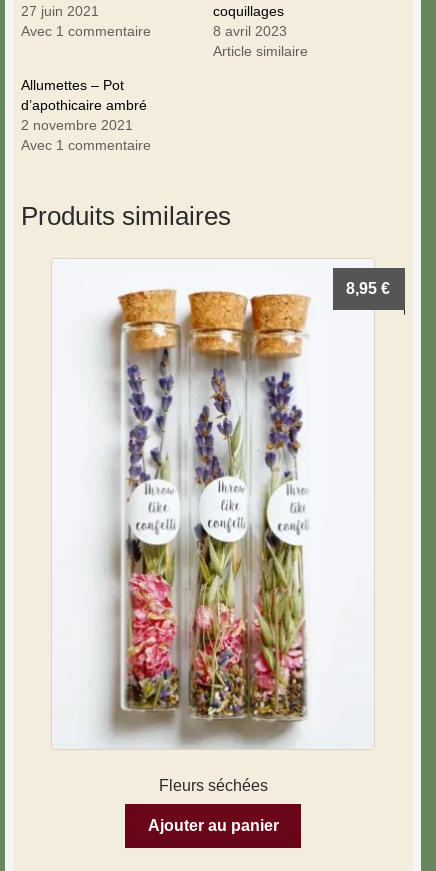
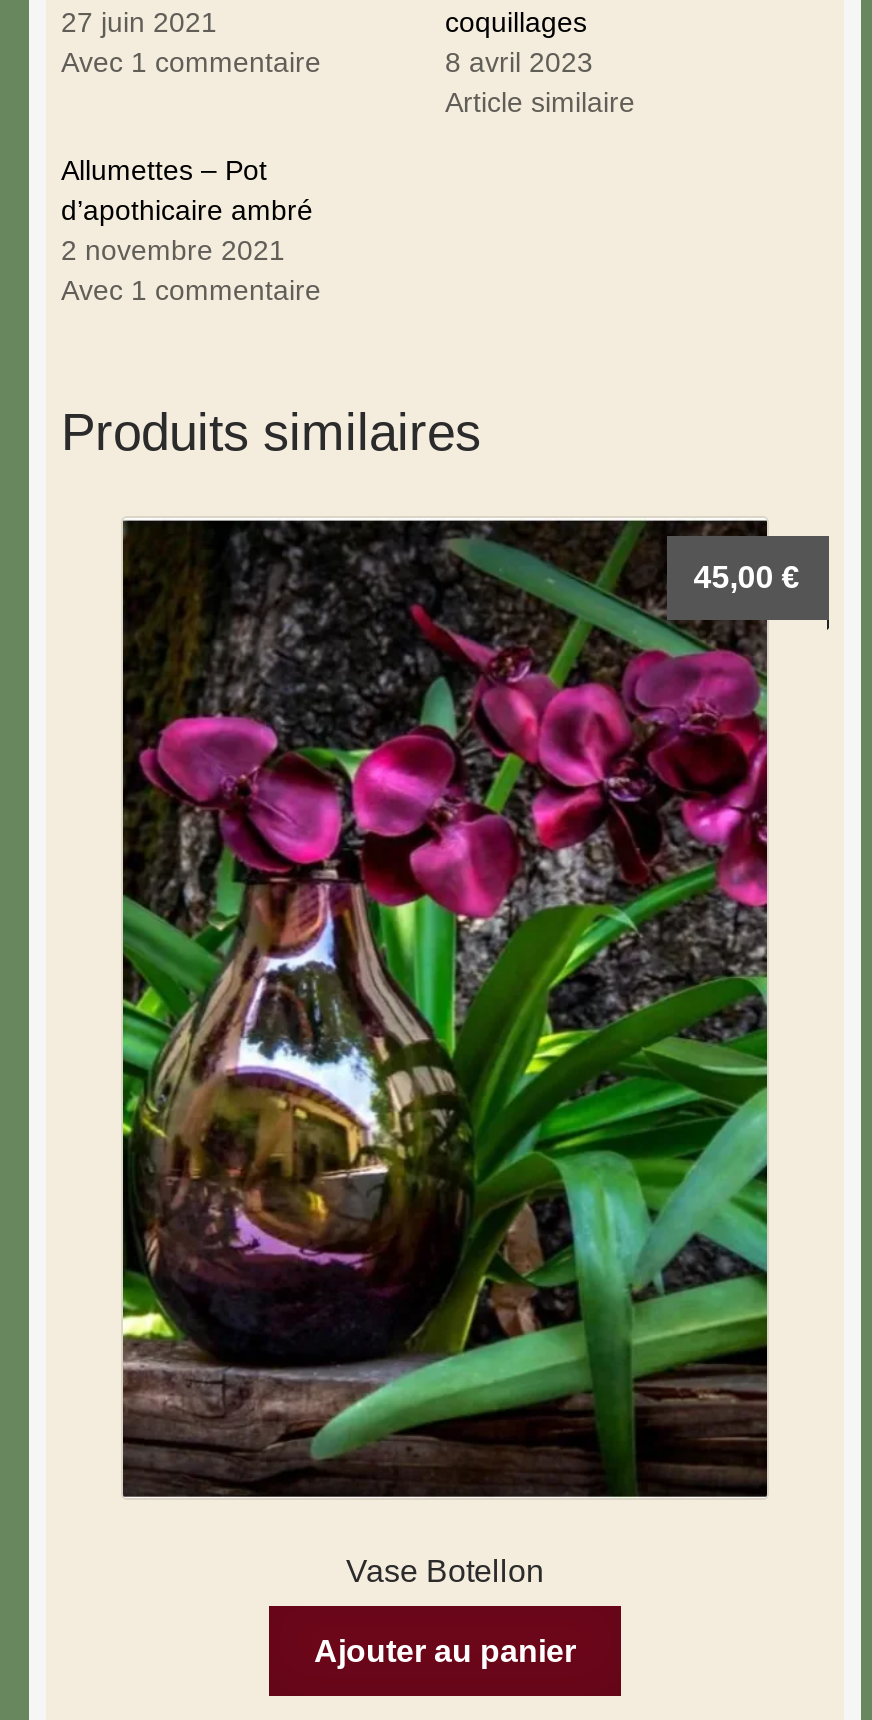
- [image]
- 8,95 €
+ [image]
+ 45,00 €

- Fleurs séchées
+ Vase Botellon
